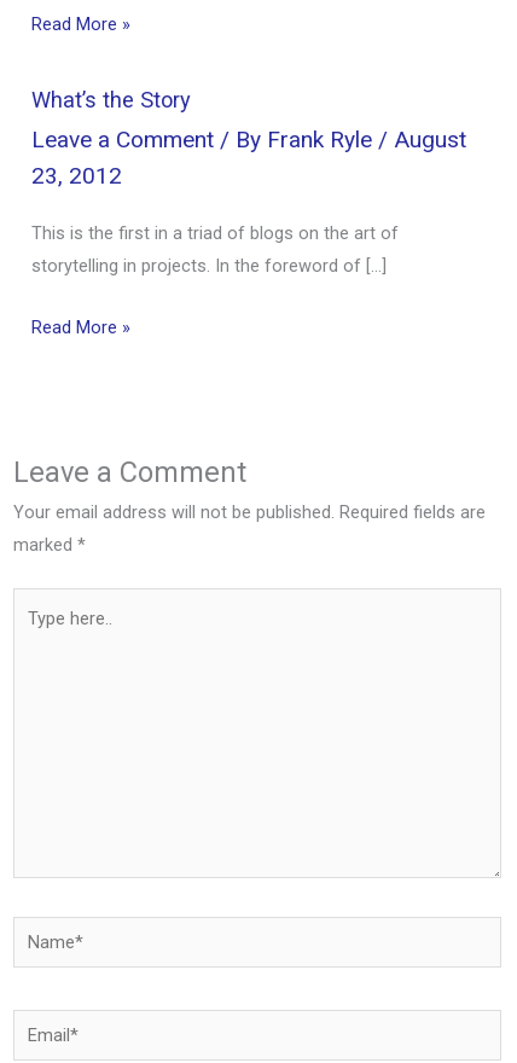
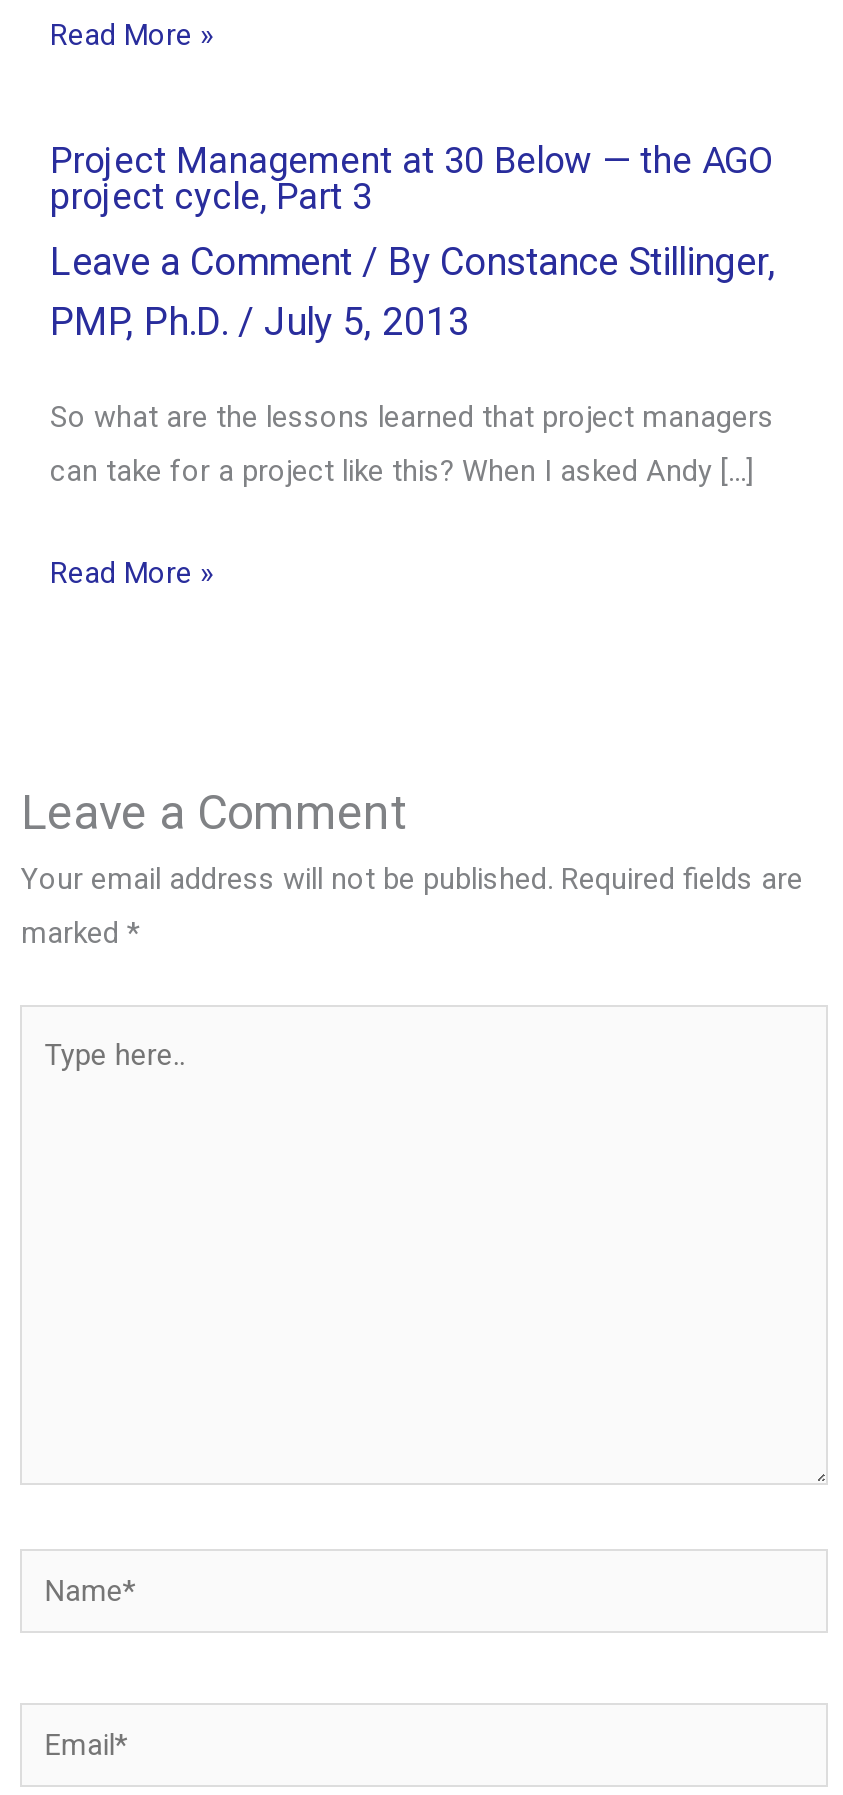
- What’s the Story
+ Project Management at 30 Below — the AGO
+ project cycle, Part 3

- Leave a Comment / By Frank Ryle / August
- 23, 2012
+ Leave a Comment / By Constance Stillinger,
+ PMP, Ph.D. / July 5, 2013

- This is the first in a triad of blogs on the art of
+ So what are the lessons learned that project managers

- storytelling in projects. In the foreword of […]
+ can take for a project like this? When I asked Andy […]
